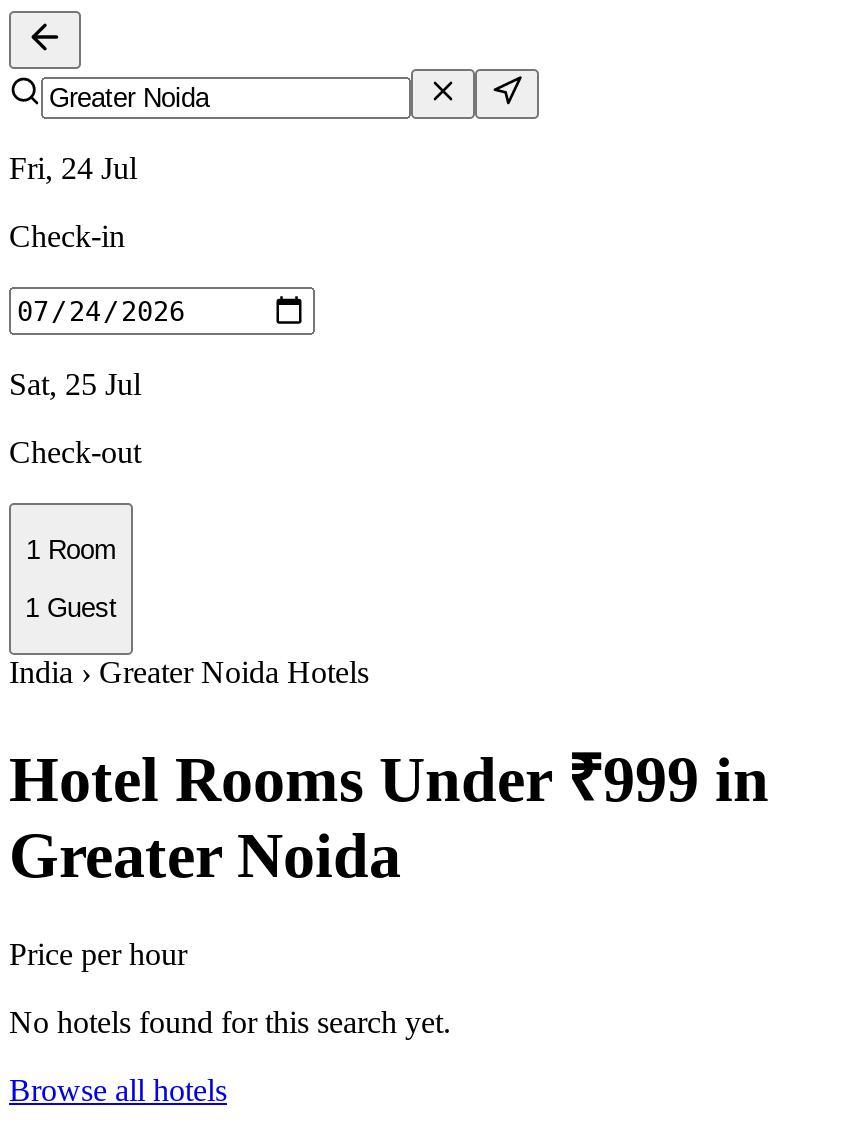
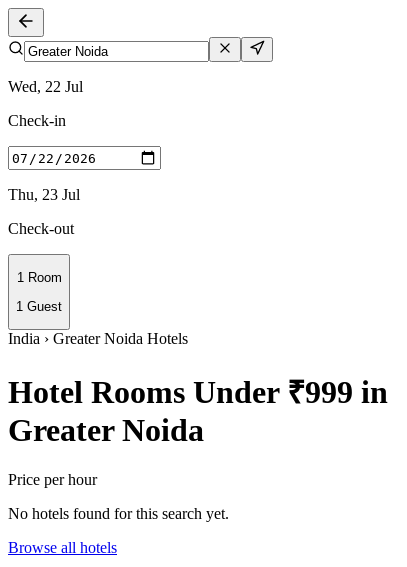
- Fri, 24 Jul
+ Wed, 22 Jul

- Sat, 25 Jul
+ Thu, 23 Jul
